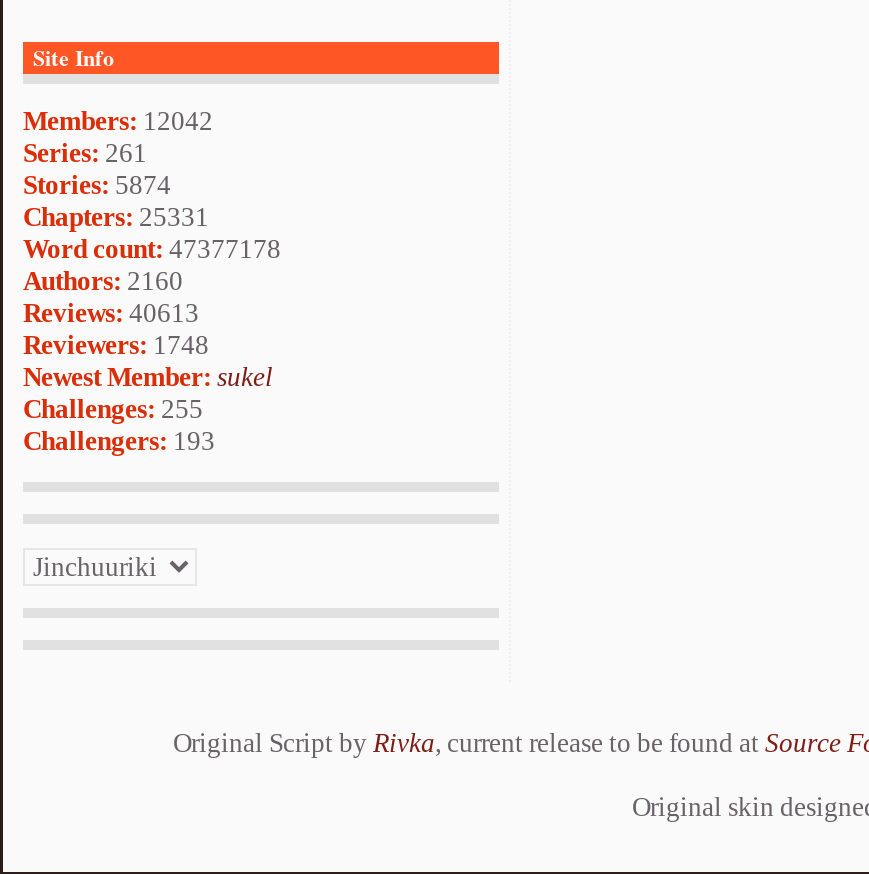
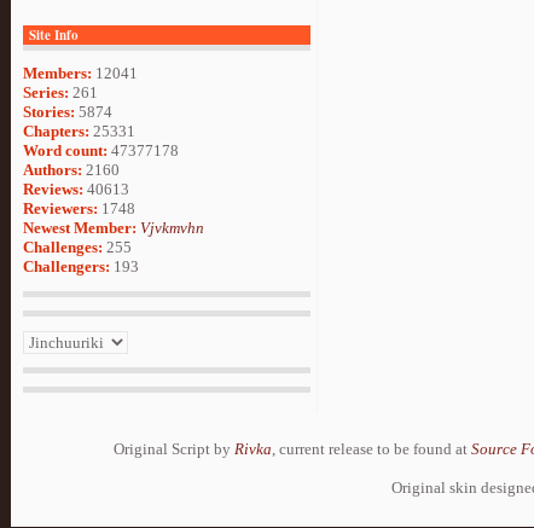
- Members: 12042
+ Members: 12041

- Newest Member: sukel
+ Newest Member: Vjvkmvhn
